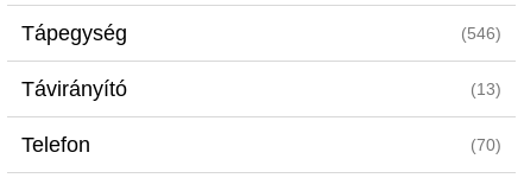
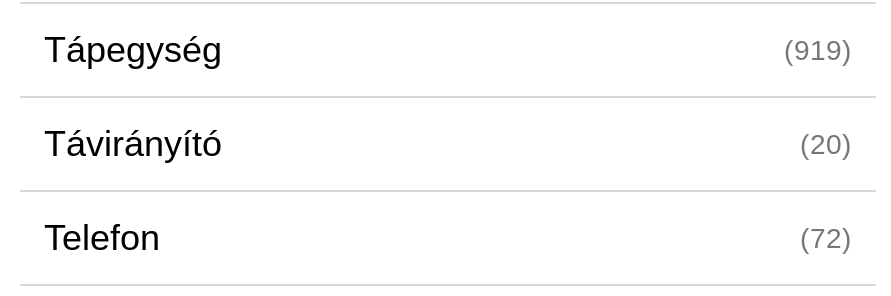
- (546)
+ (919)

- (13)
+ (20)

- (70)
+ (72)
